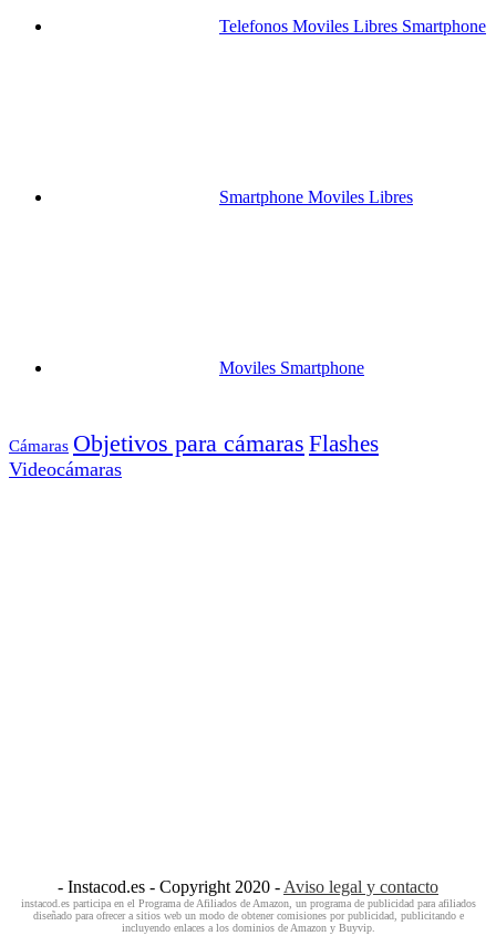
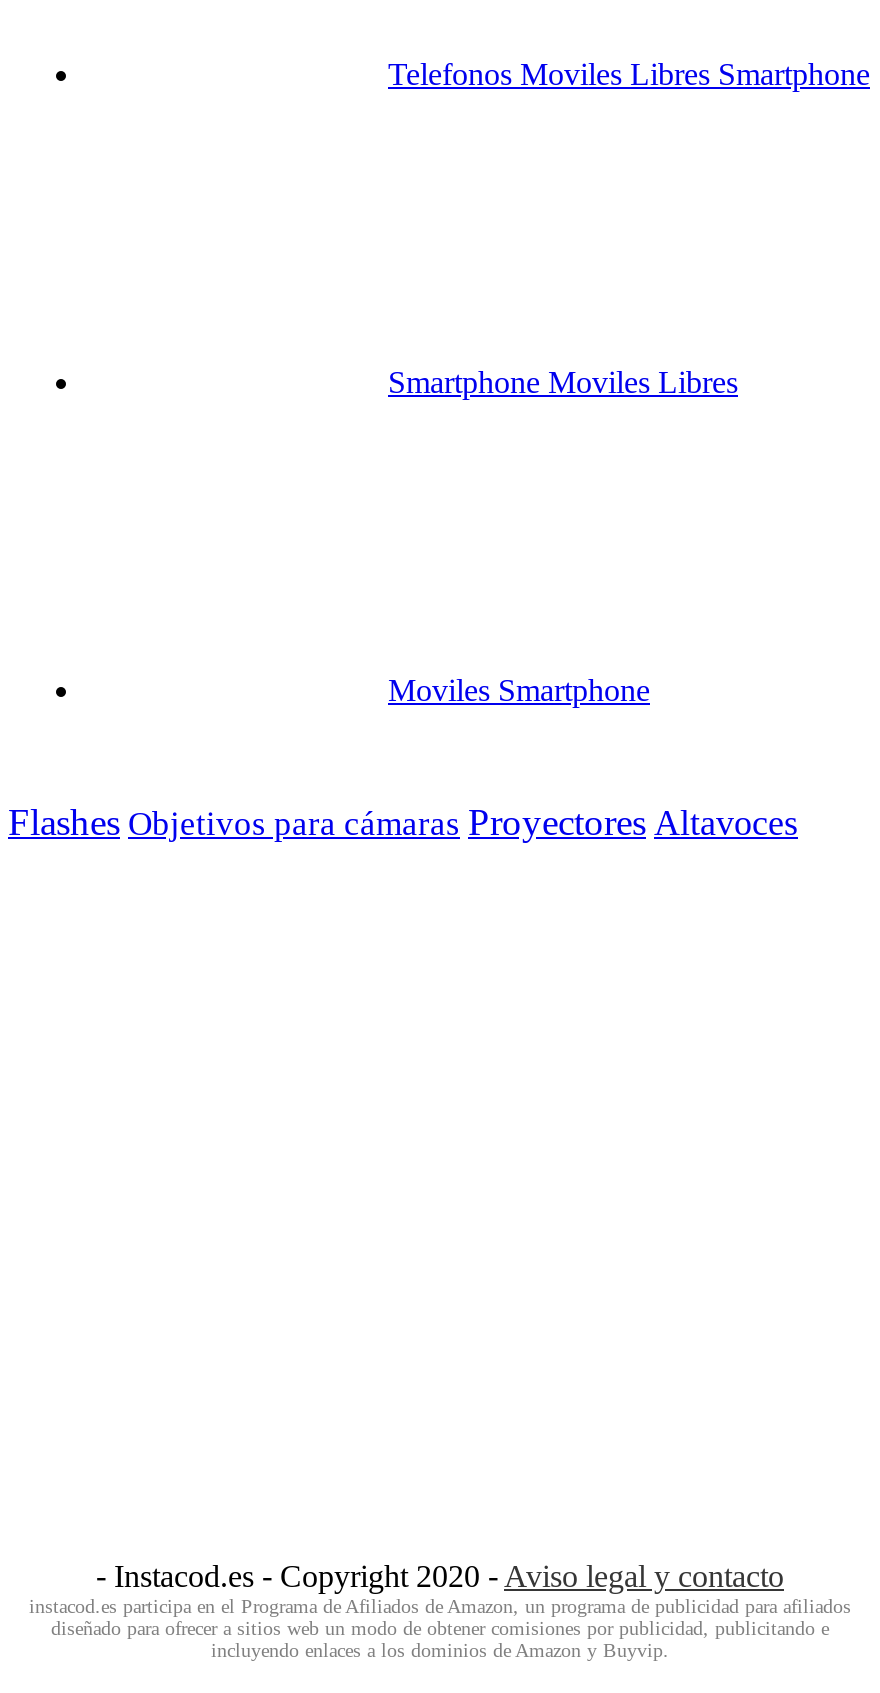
- Cámaras Objetivos para cámaras Flashes
- Videocámaras
+ Flashes Objetivos para cámaras Proyectores Altavoces
